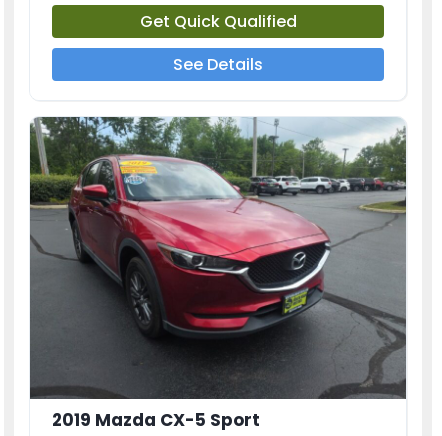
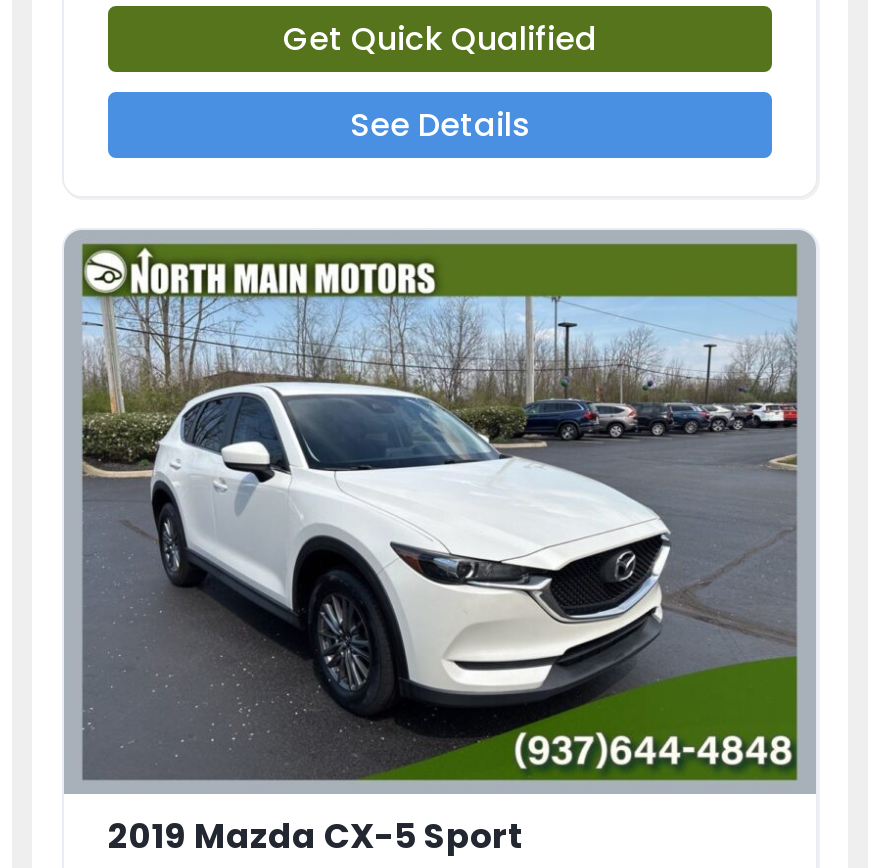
- [image]
+ [image]
